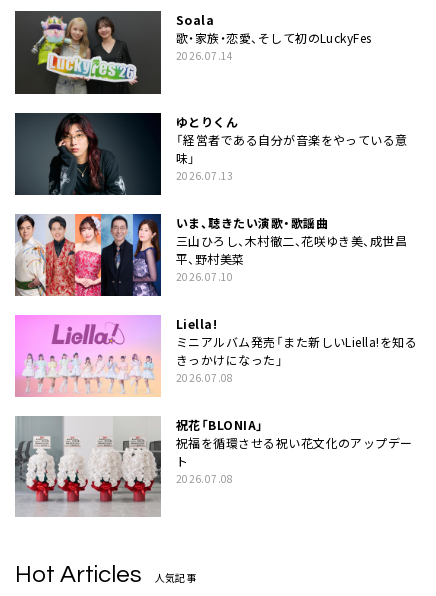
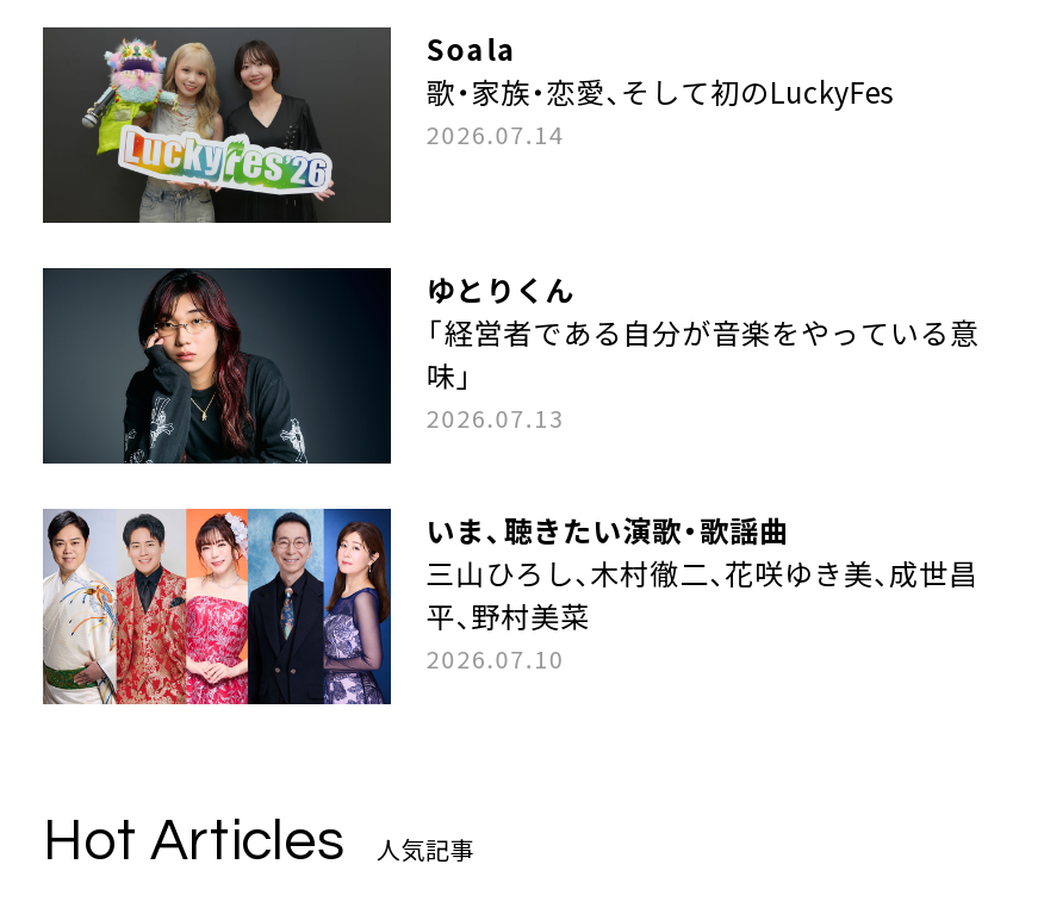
- [image]
- Liella!
- ミニアルバム発売「また新しいLiella!を知る
- きっかけになった」
- 2026.07.08
- 祝花「BLONIA」
- 祝福を循環させる祝い花文化のアップデー
- ト
- 2026.07.08

- [image]
